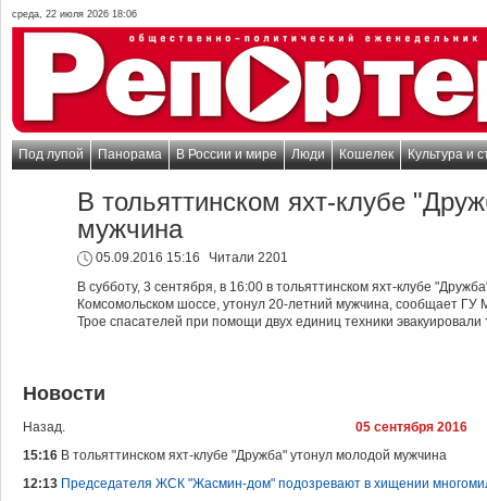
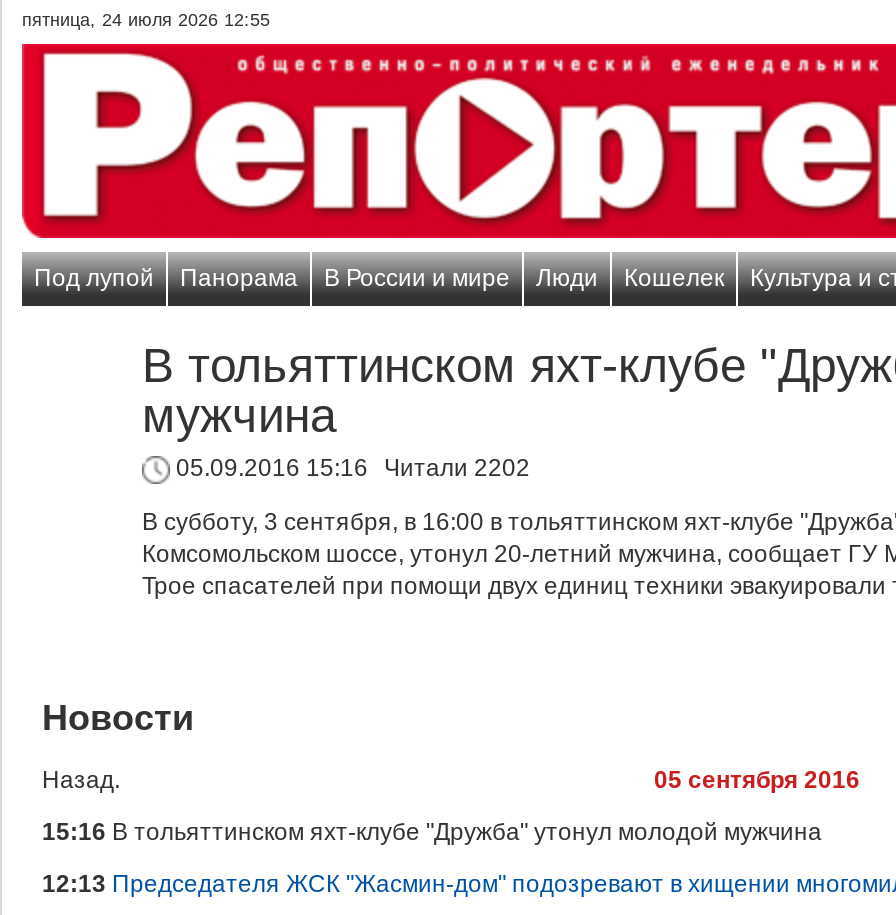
- среда, 22 июля 2026 18:06
+ пятница, 24 июля 2026 12:55

- 05.09.2016 15:16 Читали 2201
+ 05.09.2016 15:16 Читали 2202
